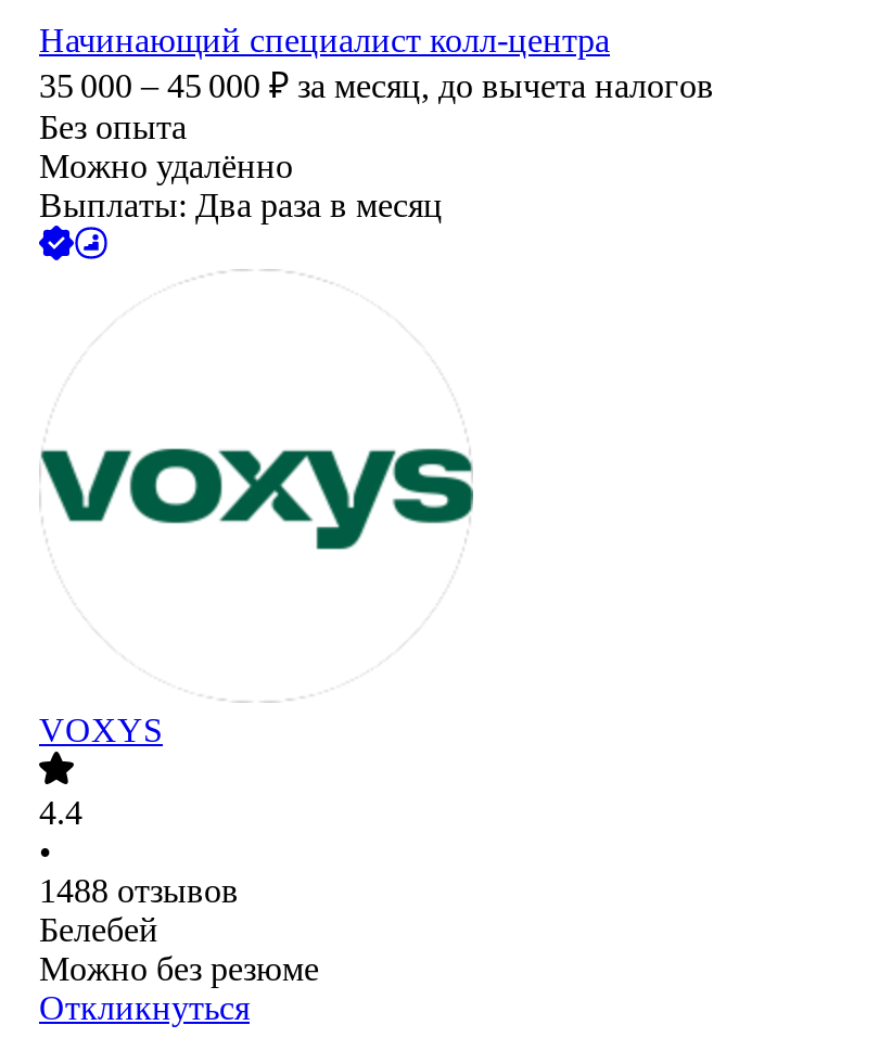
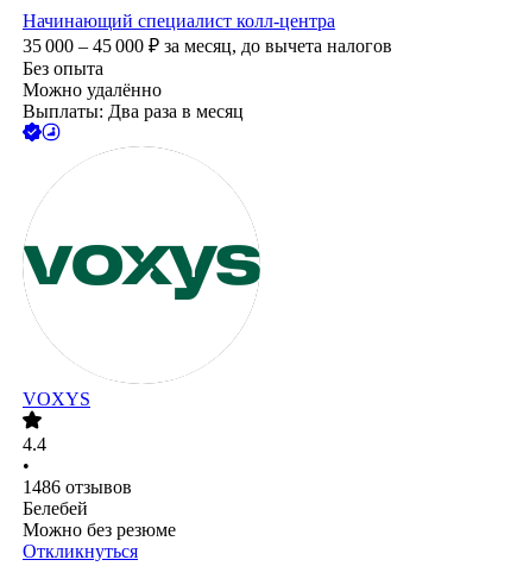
- 1488 отзывов
+ 1486 отзывов
